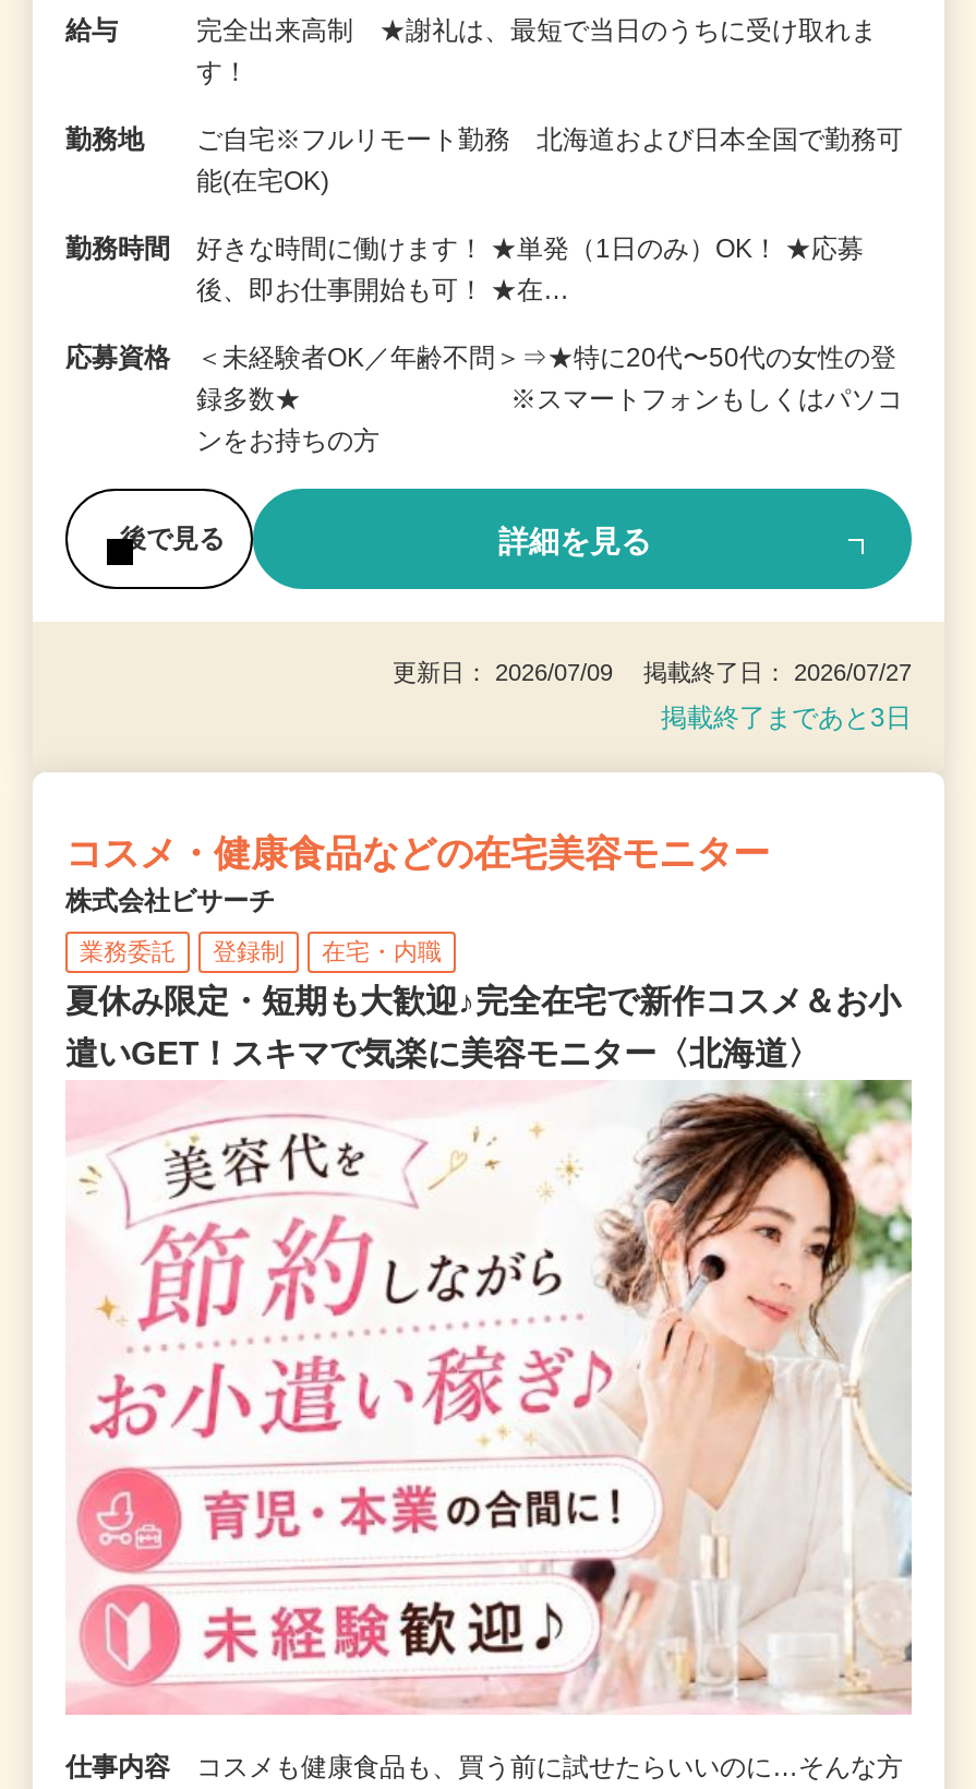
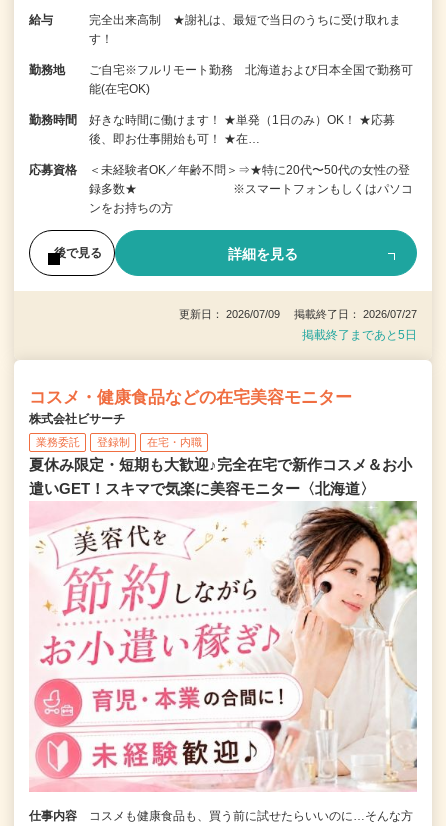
- 掲載終了まであと3日
+ 掲載終了まであと5日
